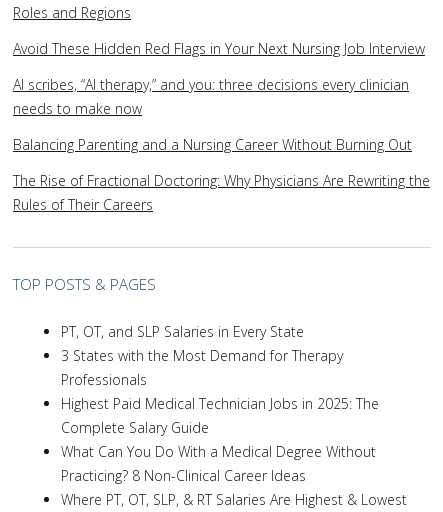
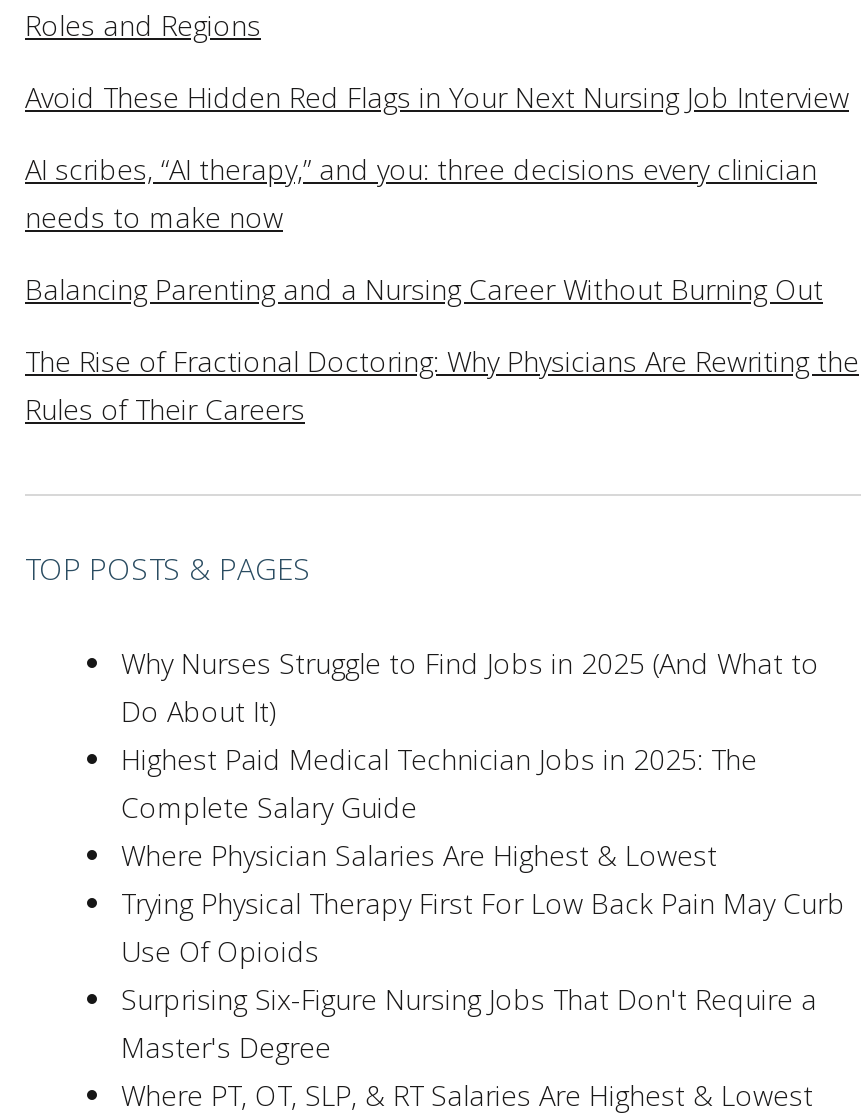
- PT, OT, and SLP Salaries in Every State
- 3 States with the Most Demand for Therapy
- Professionals
+ Why Nurses Struggle to Find Jobs in 2025 (And What to
+ Do About It)

moved up: Highest Paid Medical Technician Jobs in 2025: The | Complete Salary Guide

- What Can You Do With a Medical Degree Without
- Practicing? 8 Non-Clinical Career Ideas
+ Where Physician Salaries Are Highest & Lowest
+ Trying Physical Therapy First For Low Back Pain May Curb
+ Use Of Opioids
+ Surprising Six-Figure Nursing Jobs That Don't Require a
+ Master's Degree
